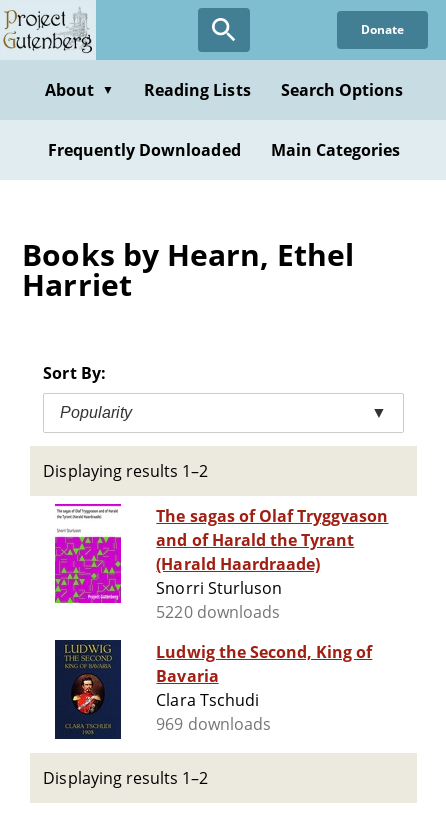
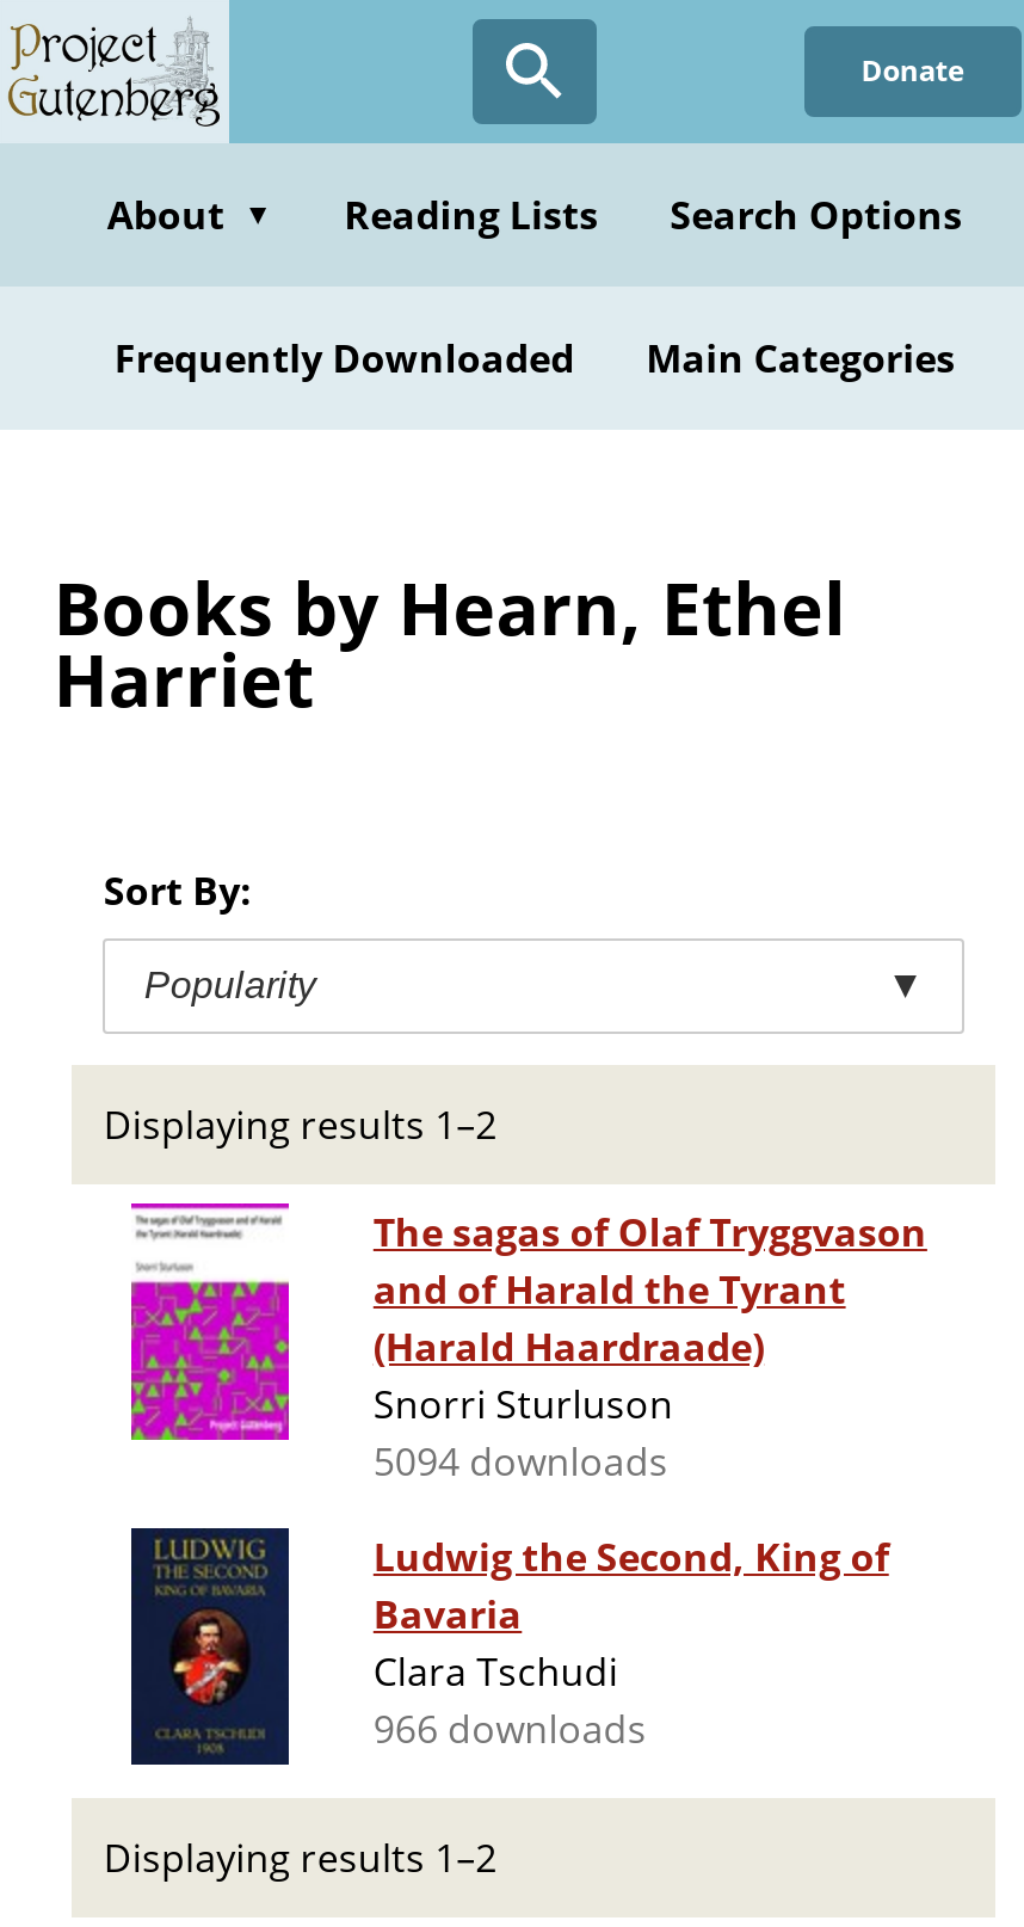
- 5220 downloads
+ 5094 downloads

- 969 downloads
+ 966 downloads
